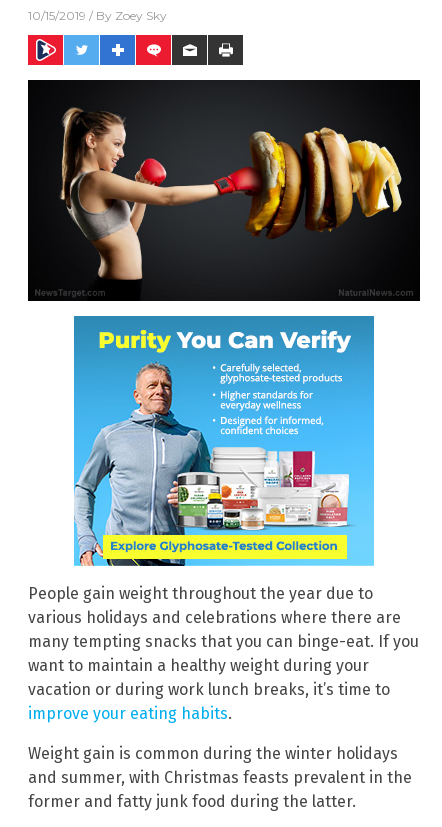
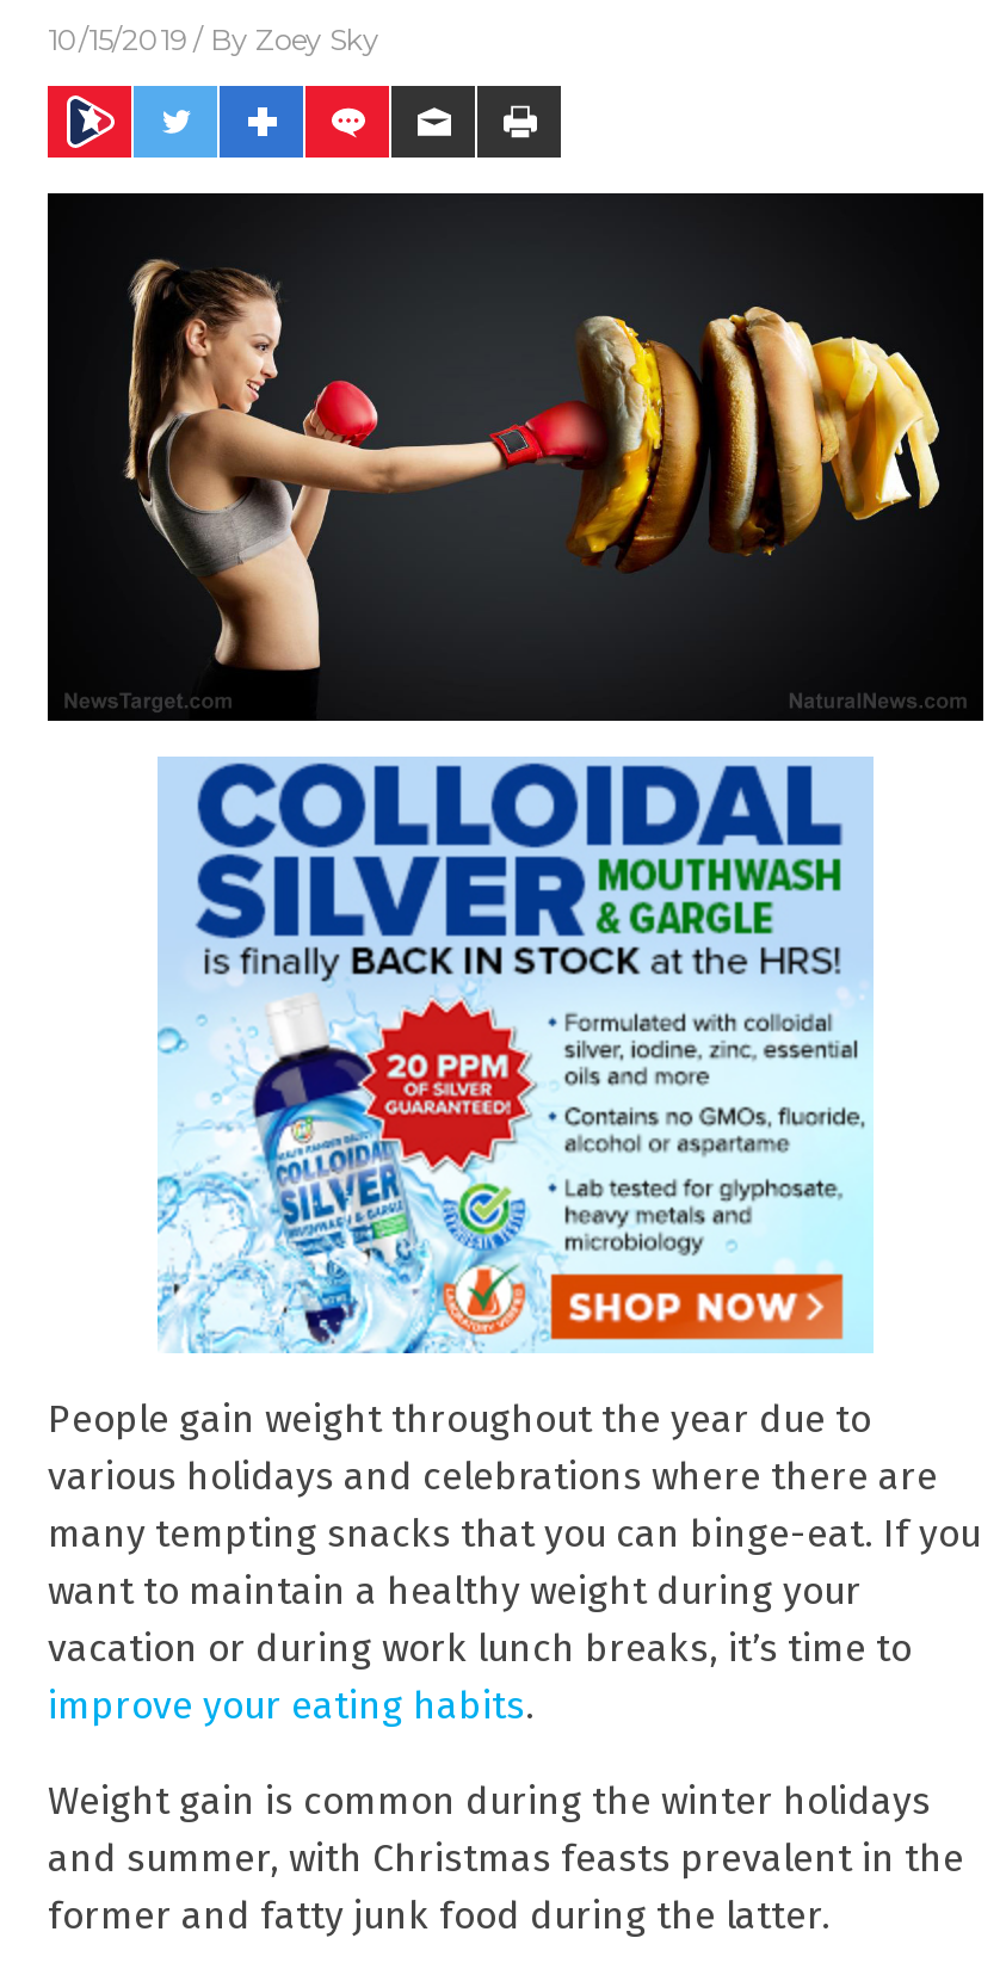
- [image]
+ [image]
